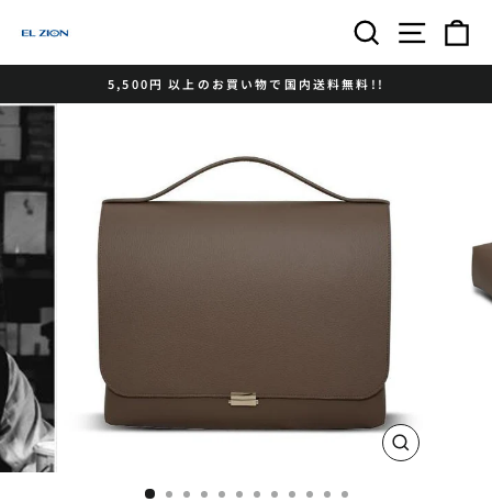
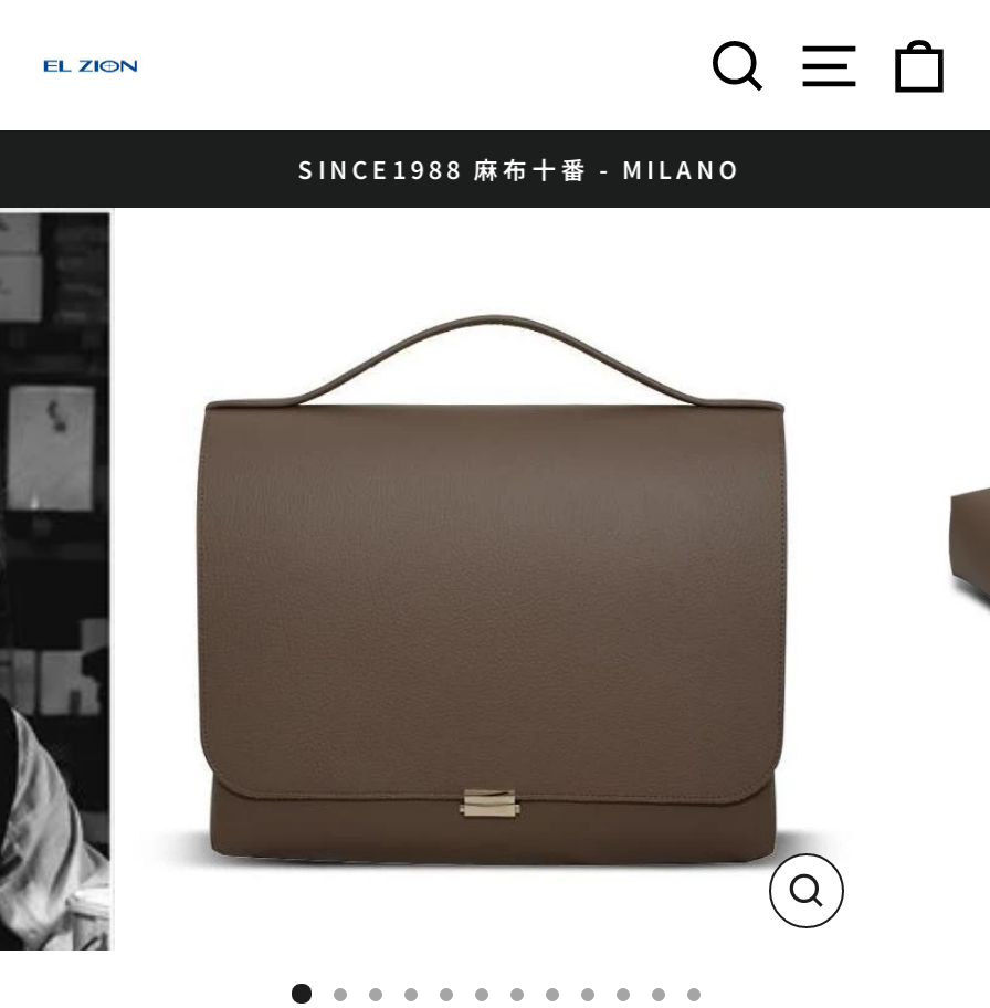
- 5,500円 以上のお買い物で国内送料無料!!
+ SINCE1988 麻布十番 - MILANO
